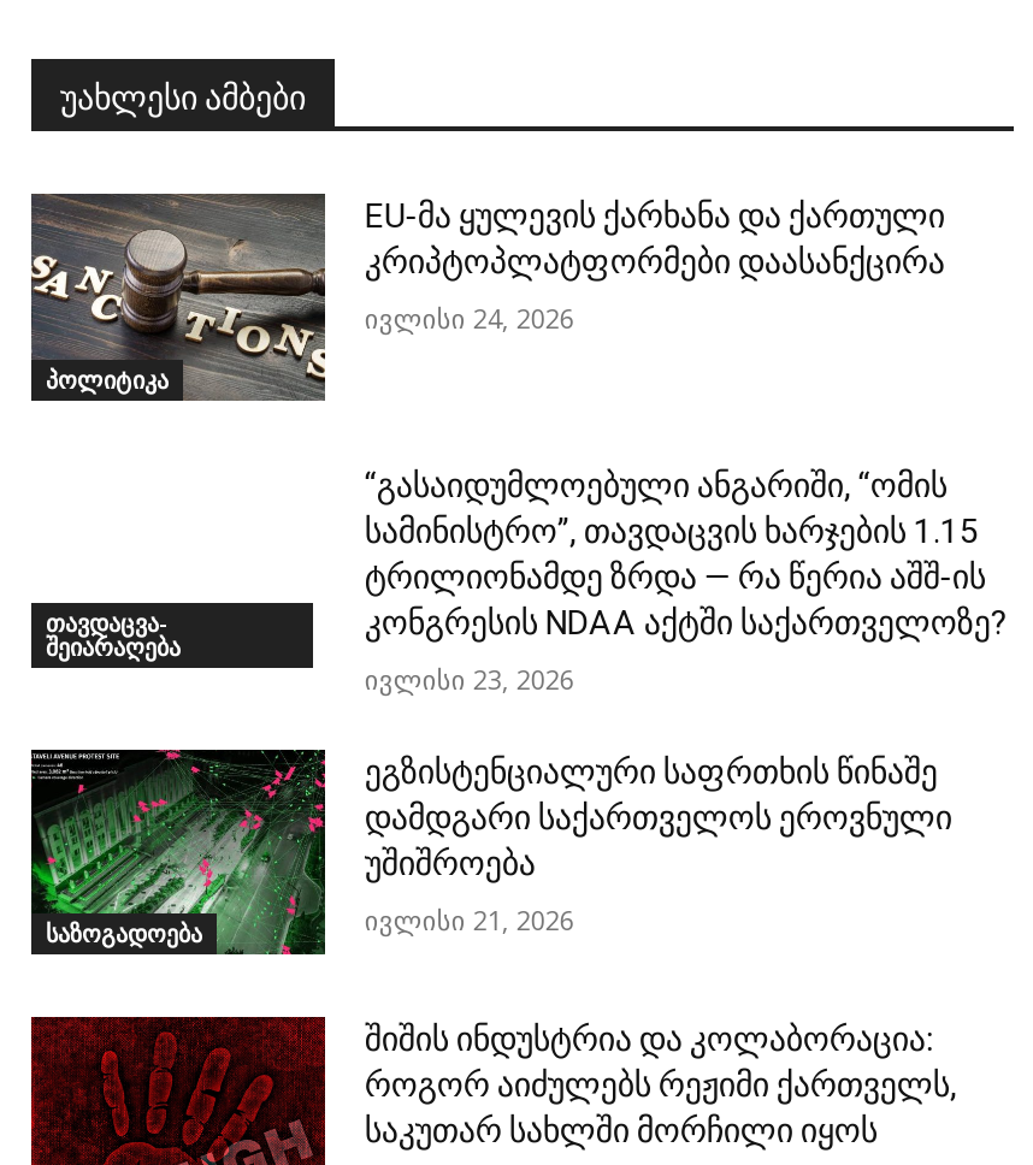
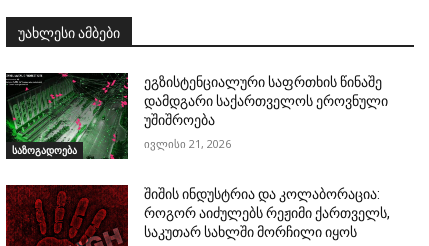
- [image]
- პოლიტიკა

- EU-მა ყულევის ქარხანა და ქართული
- კრიპტოპლატფორმები დაასანქცირა
- ივლისი 24, 2026

- “გასაიდუმლოებული ანგარიში, “ომის
- სამინისტრო”, თავდაცვის ხარჯების 1.15
- ტრილიონამდე ზრდა — რა წერია აშშ-ის
- კონგრესის NDAA აქტში საქართველოზე?
- ივლისი 23, 2026

- თავდაცვა-
- შეიარაღება
